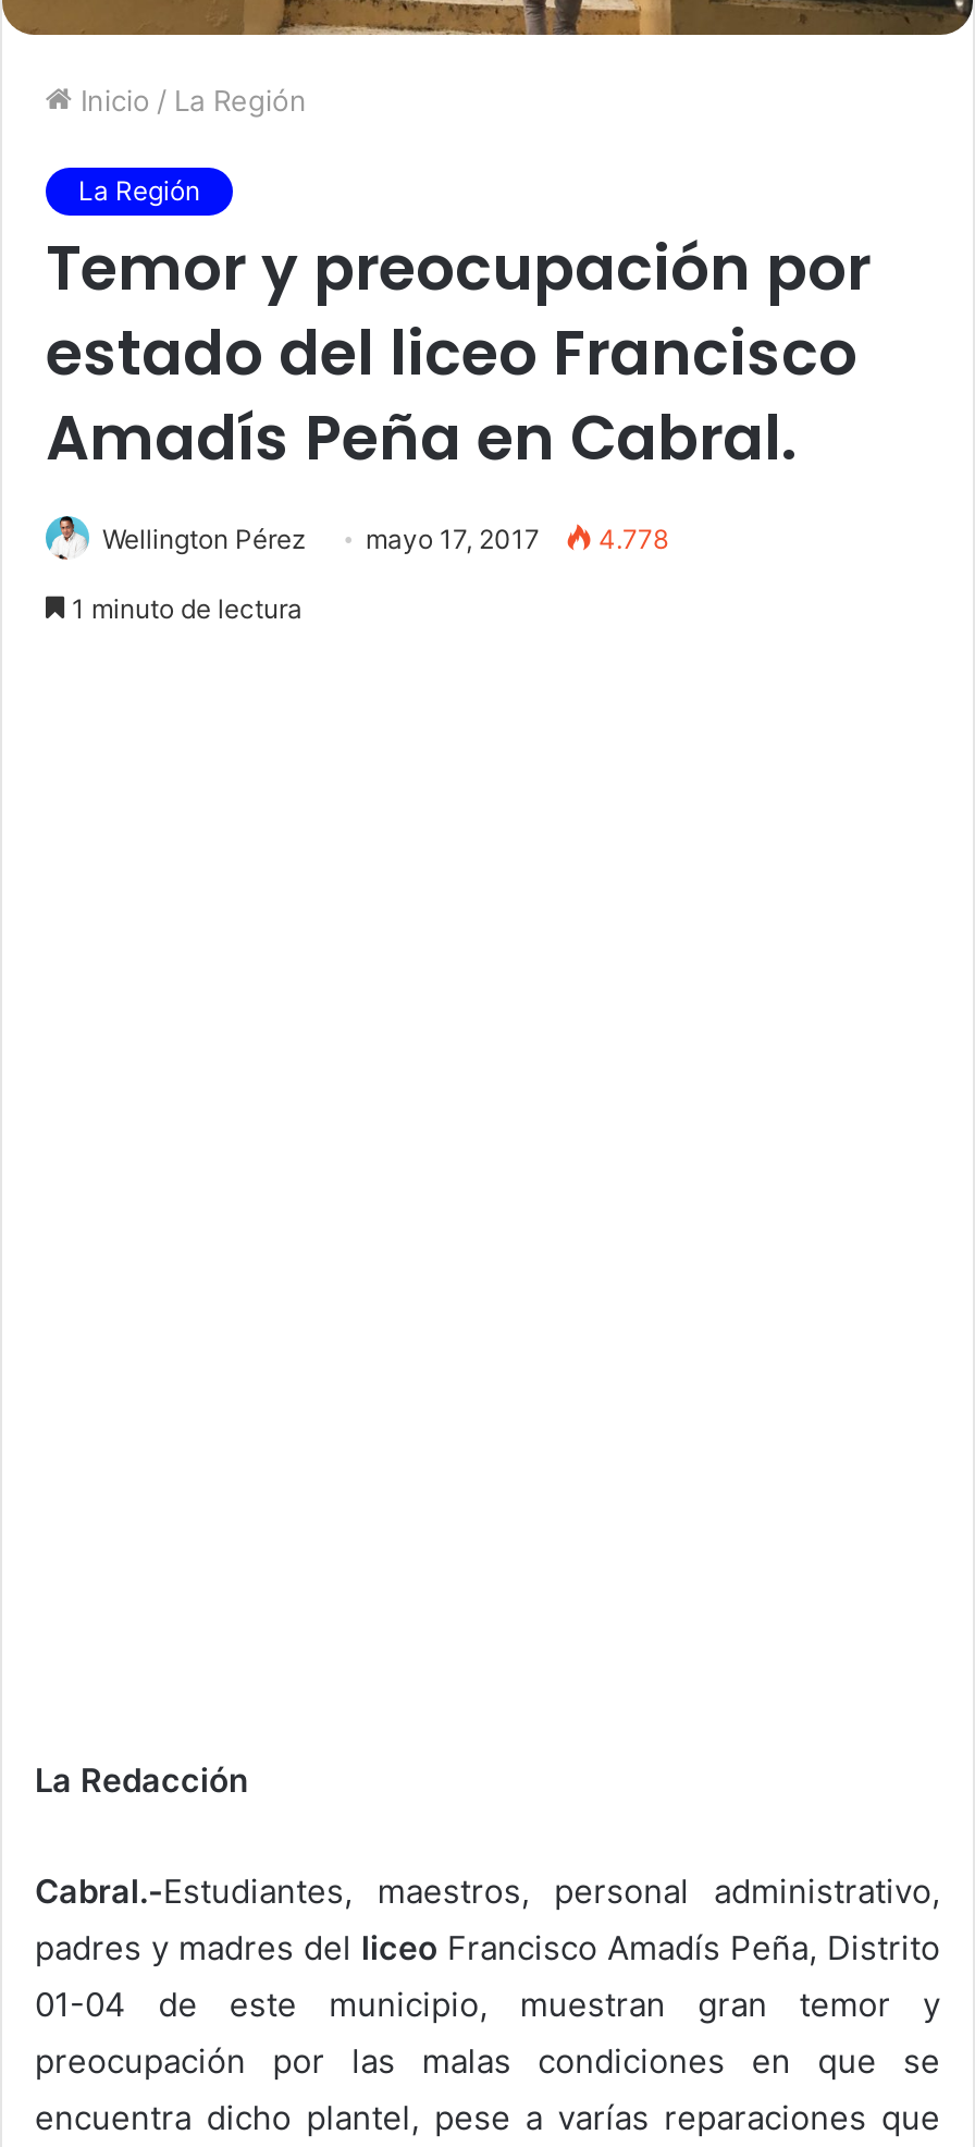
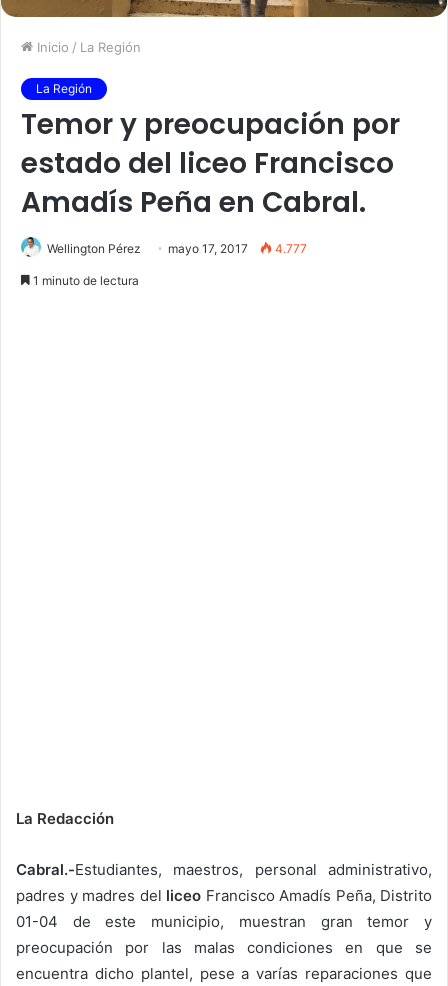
- Wellington Pérez mayo 17, 2017 4.778
+ Wellington Pérez mayo 17, 2017 4.777
